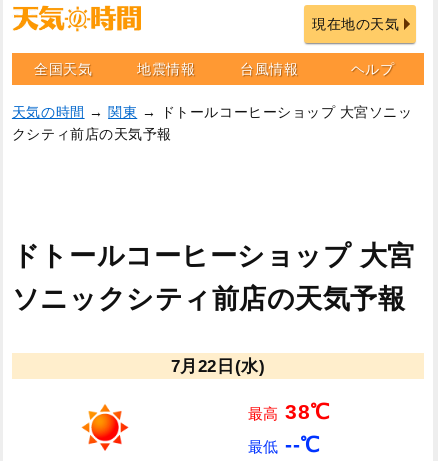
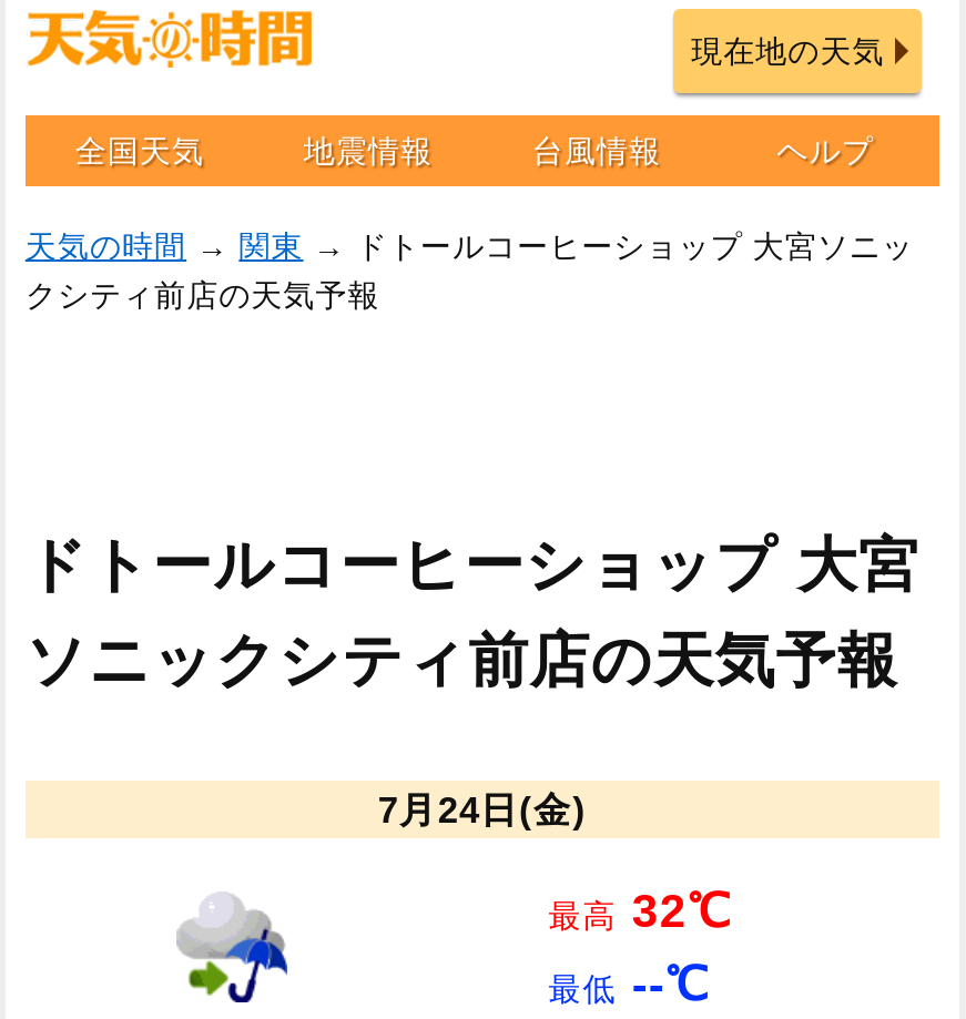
- 7月22日(水)
+ 7月24日(金)

- [image]
+ [image]

- 最高38℃
+ 最高32℃
